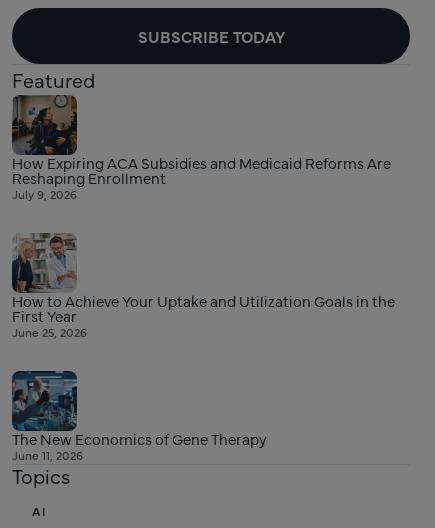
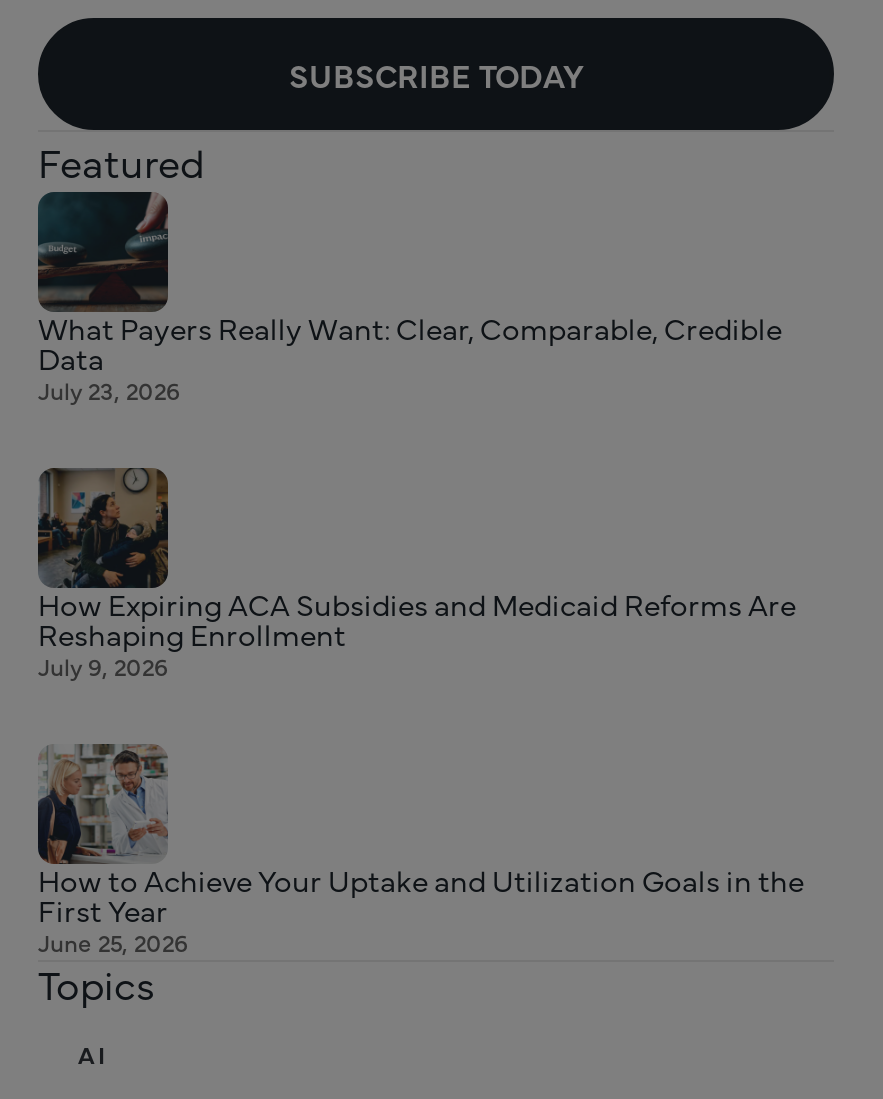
moved down: [image] | How Expiring ACA Subsidies and Medicaid Reforms Are | Reshaping Enrollment | July 9, 2026 | How to Achieve Your Uptake and Utilization Goals in the | First Year | June 25, 2026

+ [image]
+ What Payers Really Want: Clear, Comparable, Credible
+ Data
+ July 23, 2026

- [image]
- The New Economics of Gene Therapy
- June 11, 2026
